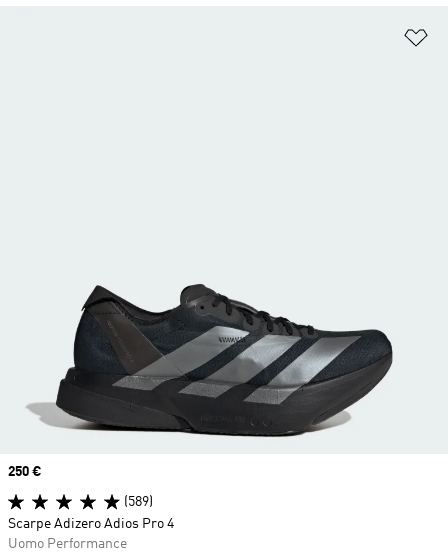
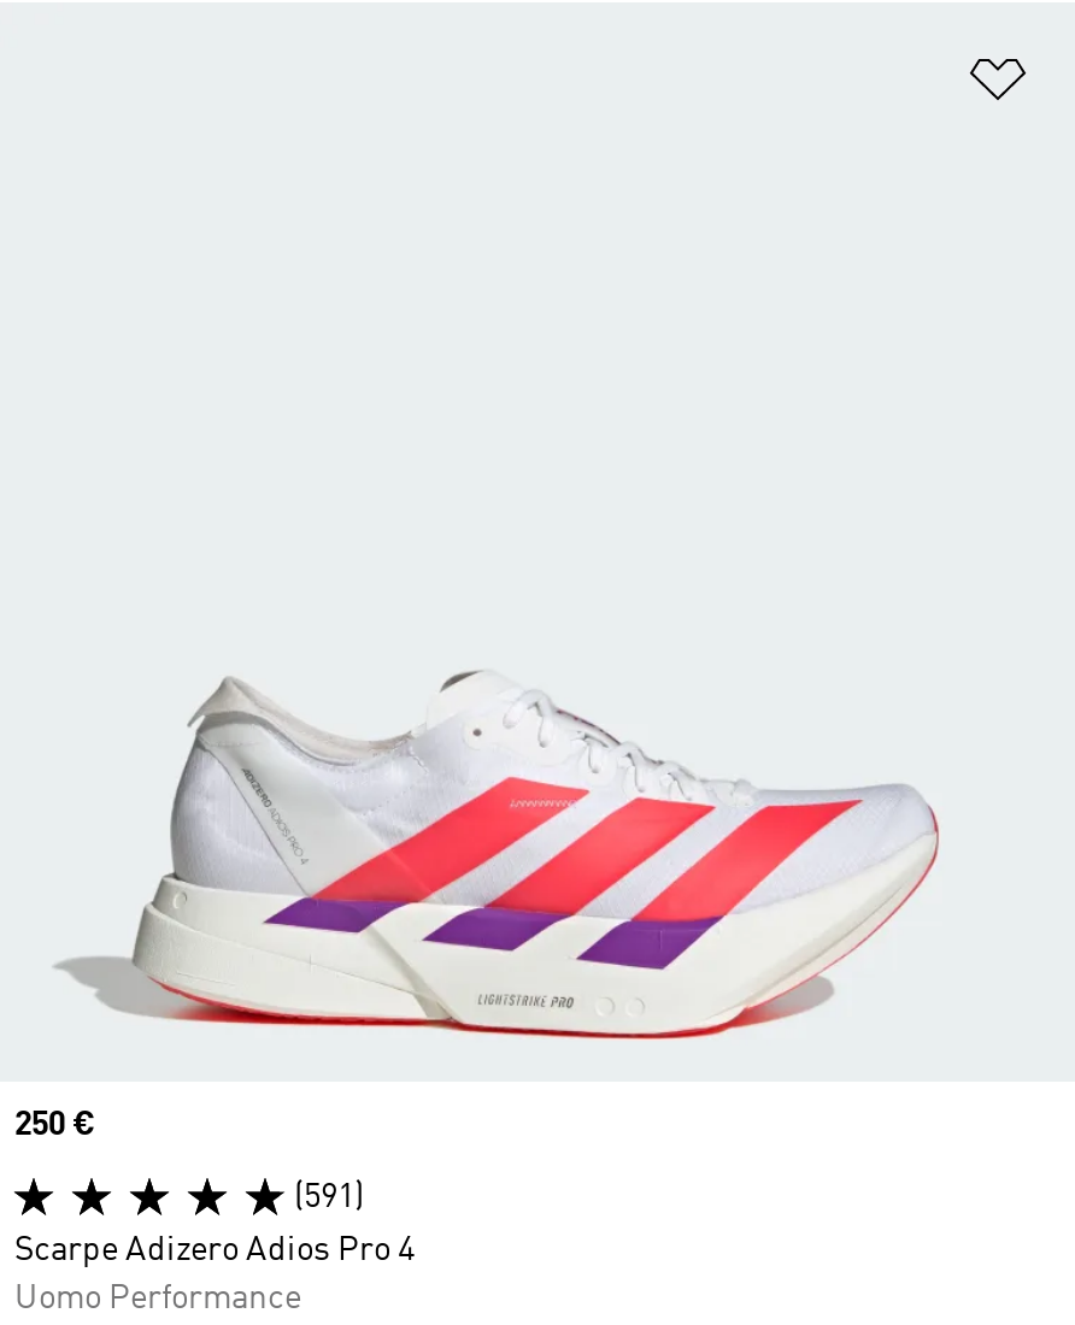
- [image]
+ [image]

- (589)
+ (591)
